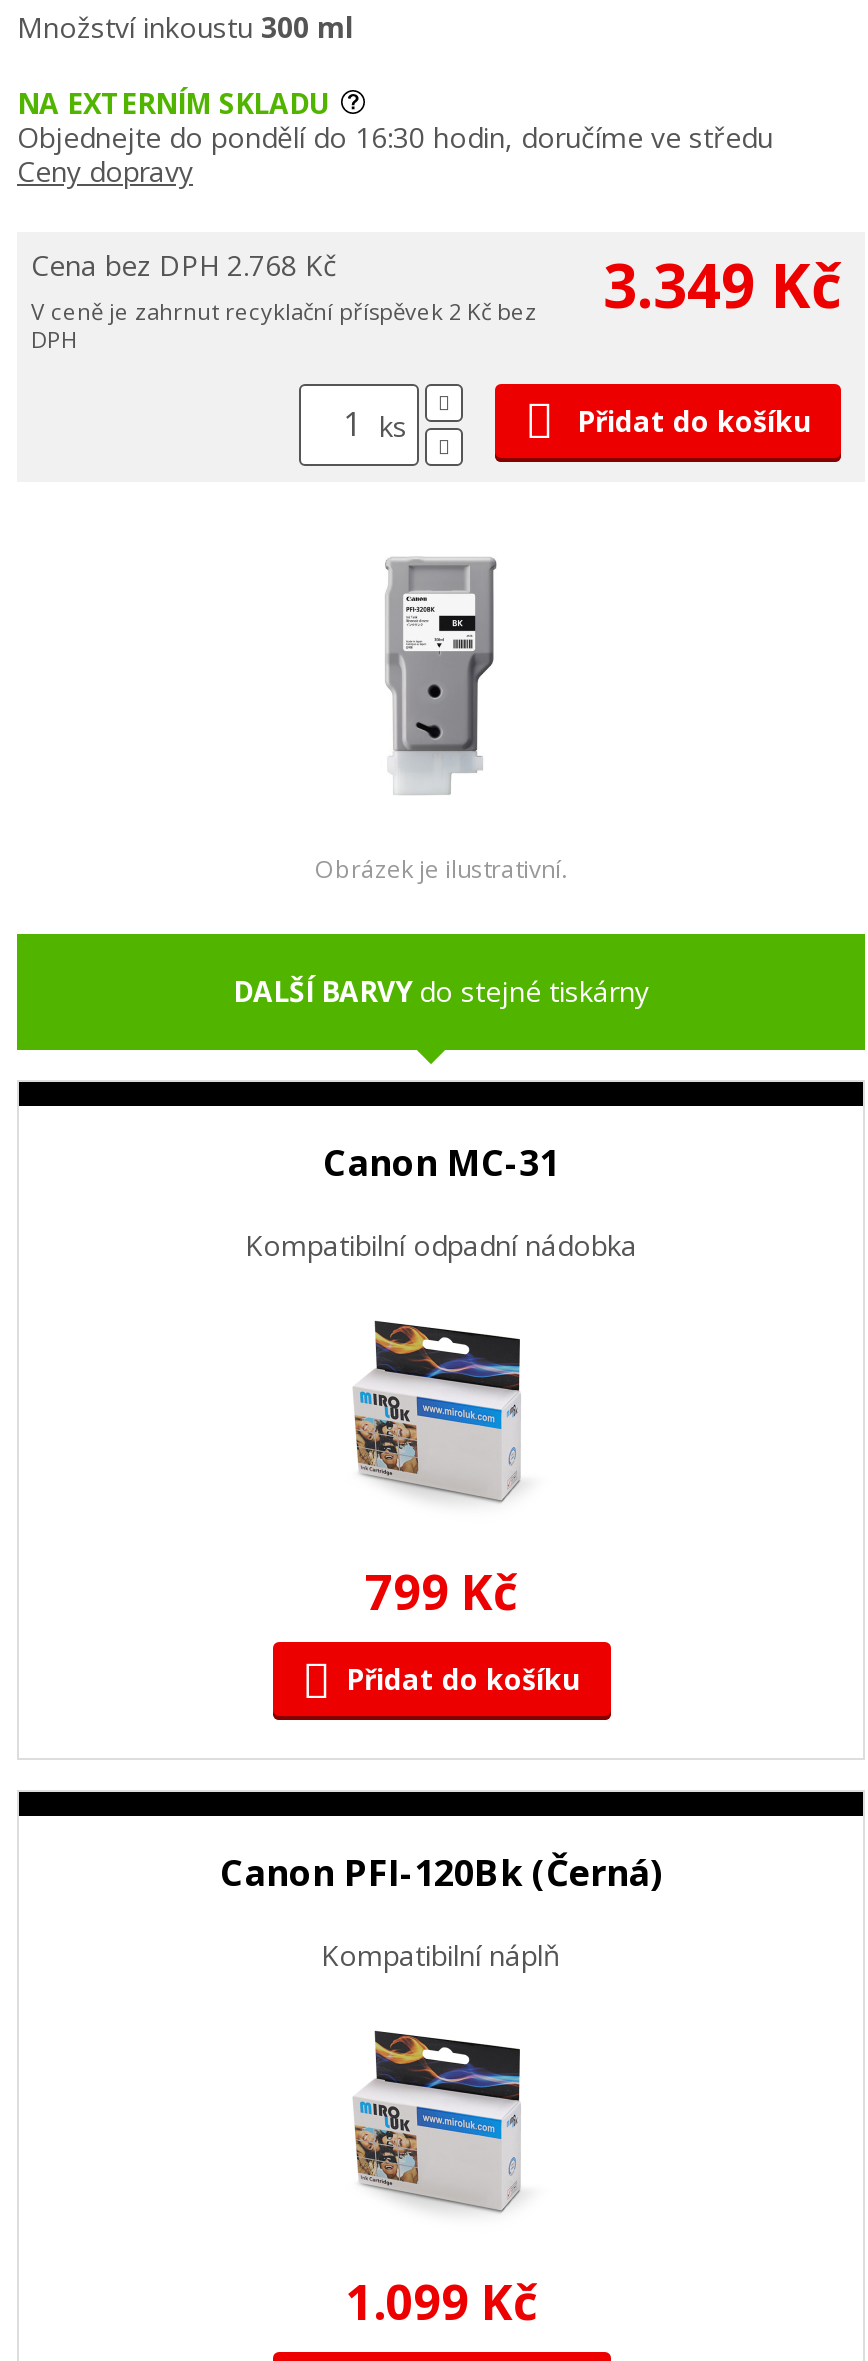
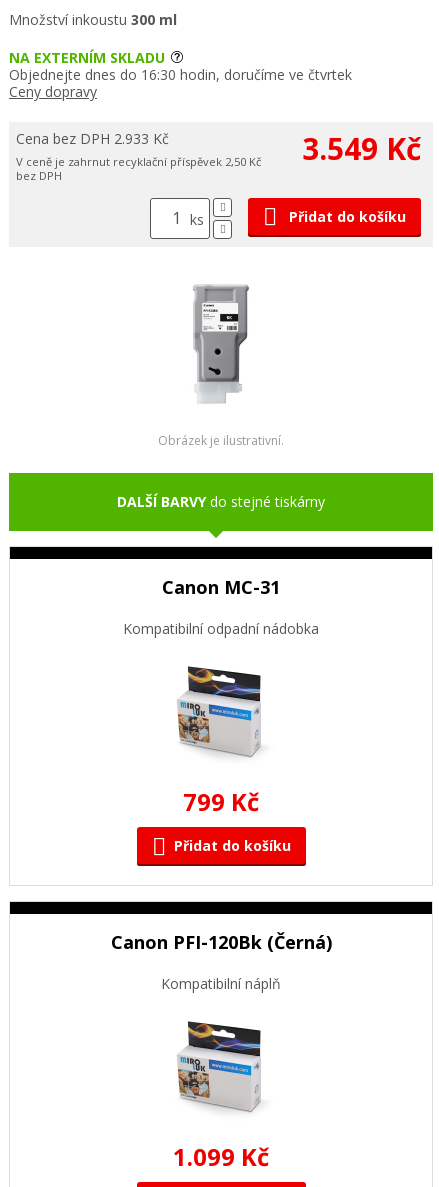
- Objednejte do pondělí do 16:30 hodin, doručíme ve středu
+ Objednejte dnes do 16:30 hodin, doručíme ve čtvrtek

- Cena bez DPH 2.768 Kč
- V ceně je zahrnut recyklační příspěvek 2 Kč bez
- DPH
+ Cena bez DPH 2.933 Kč
+ V ceně je zahrnut recyklační příspěvek 2,50 Kč
+ bez DPH

- 3.349 Kč
+ 3.549 Kč
